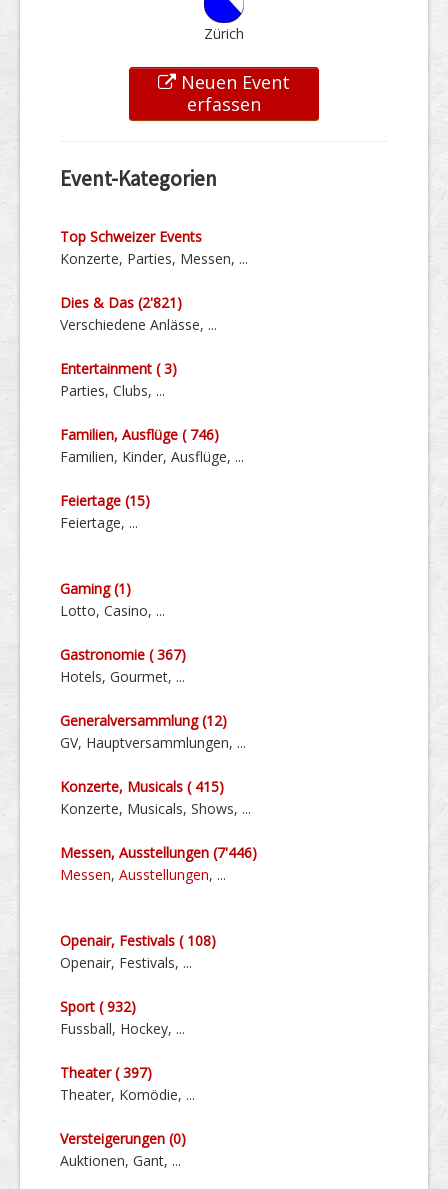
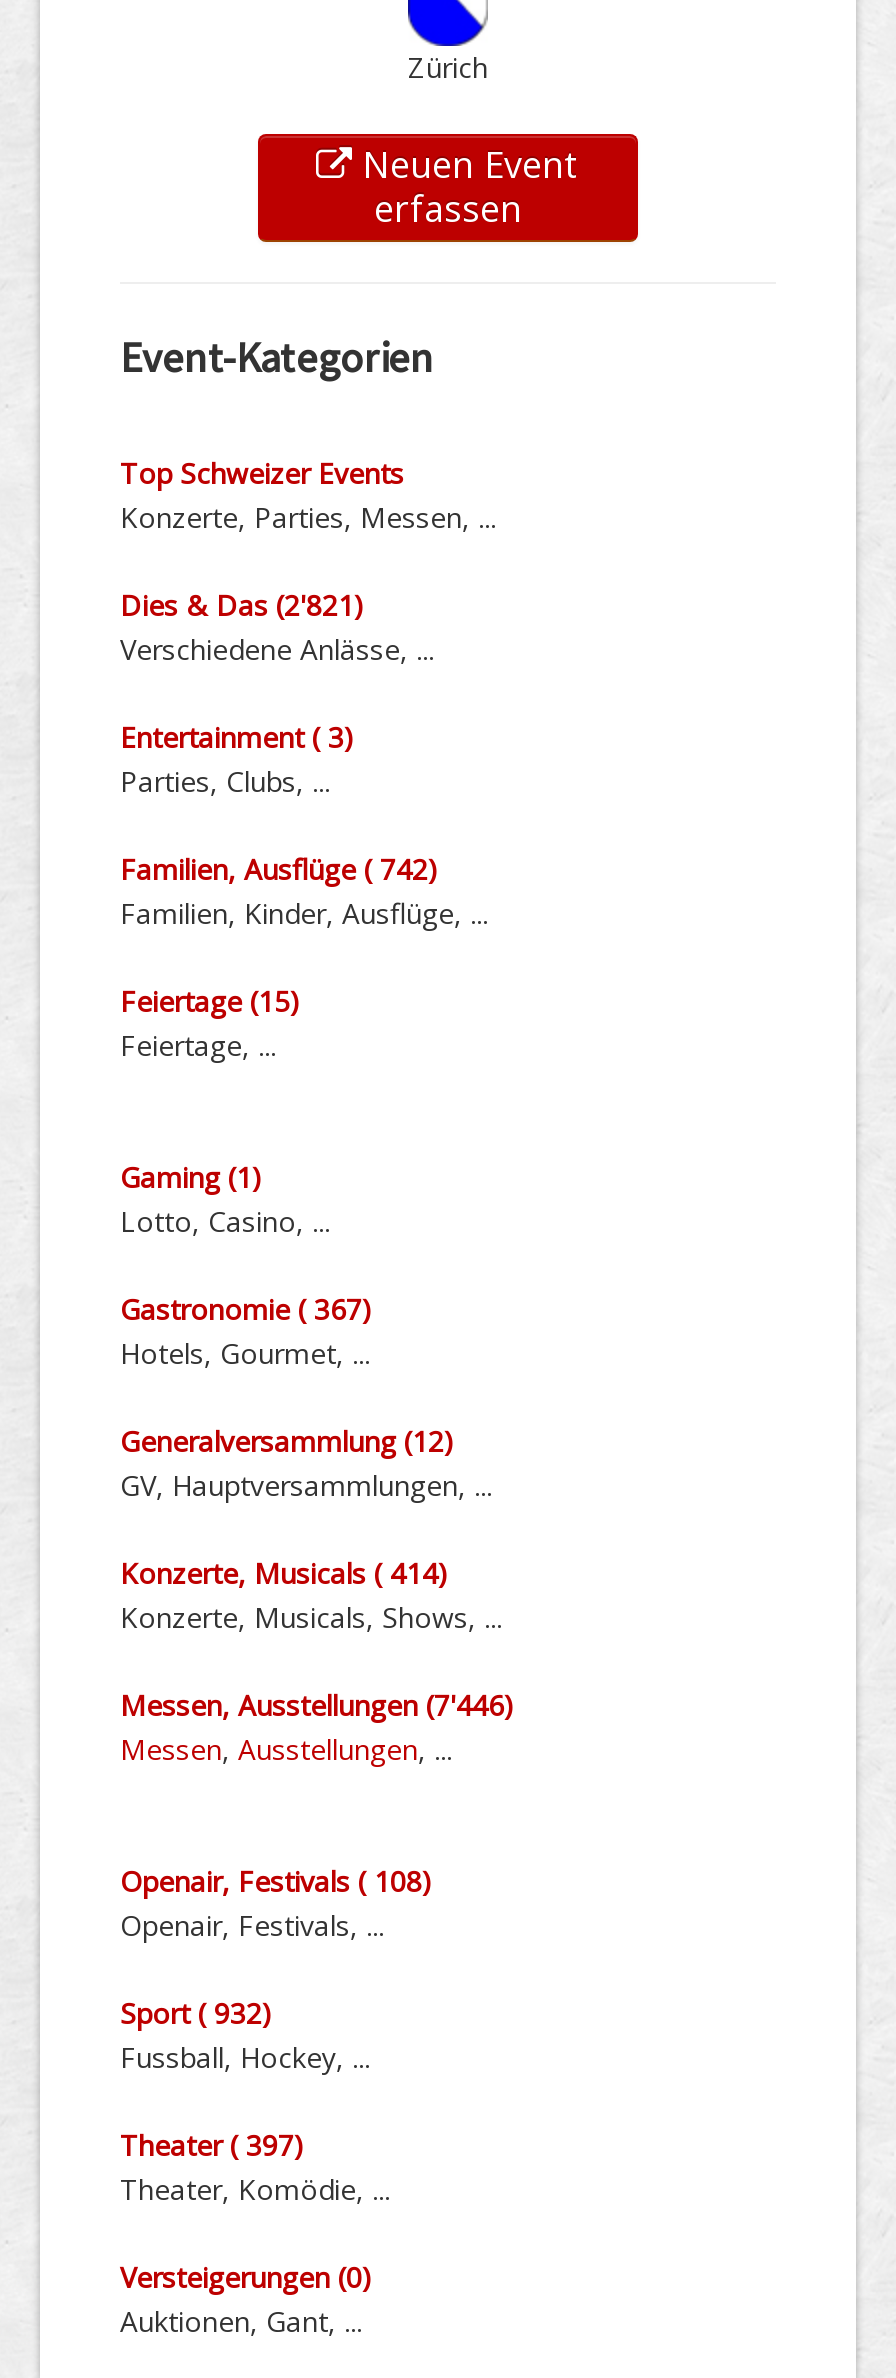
- Familien, Ausflüge ( 746)
+ Familien, Ausflüge ( 742)

- Konzerte, Musicals ( 415)
+ Konzerte, Musicals ( 414)
